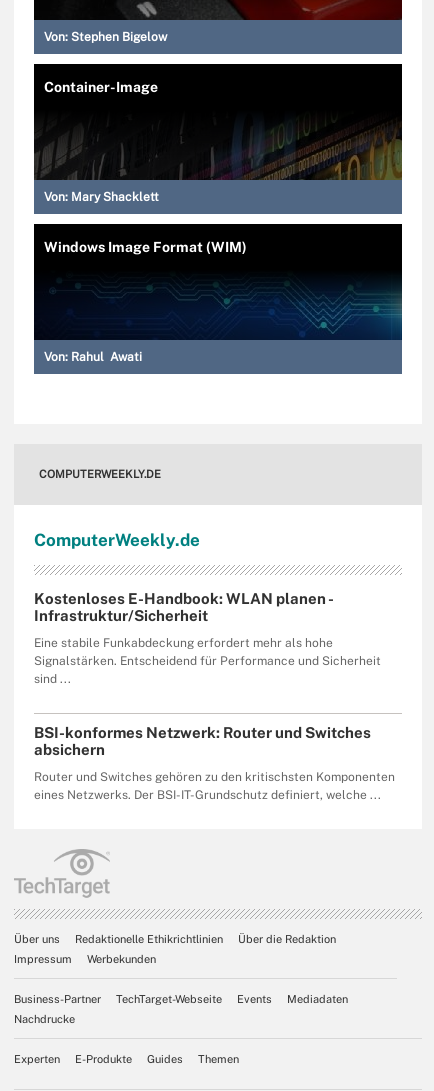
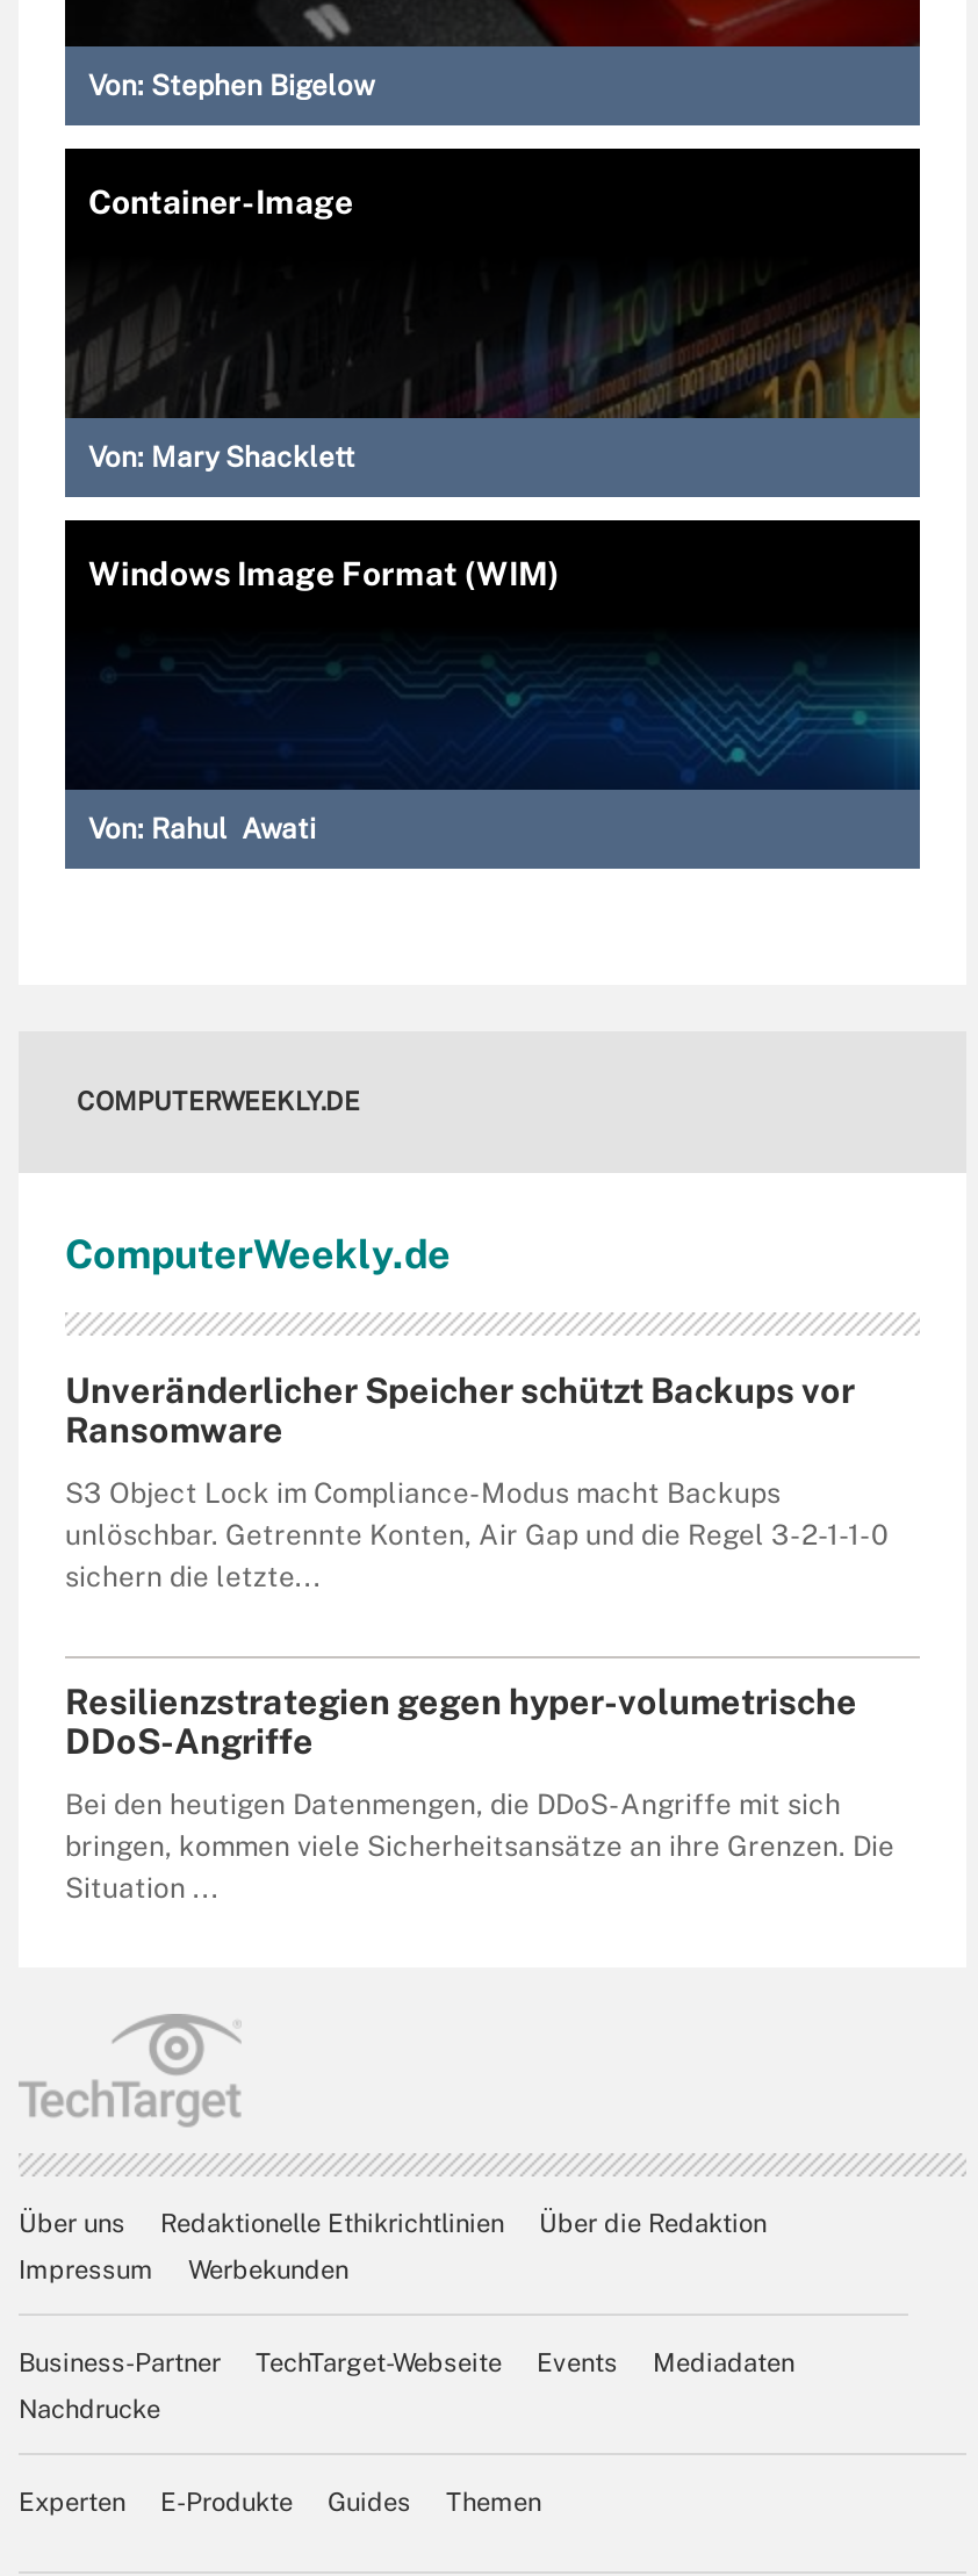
- Kostenloses E-Handbook: WLAN planen -
- Infrastruktur/Sicherheit
+ Unveränderlicher Speicher schützt Backups vor
+ Ransomware

- Eine stabile Funkabdeckung erfordert mehr als hohe
- Signalstärken. Entscheidend für Performance und Sicherheit
- sind ...
+ S3 Object Lock im Compliance-Modus macht Backups
+ unlöschbar. Getrennte Konten, Air Gap und die Regel 3-2-1-1-0
+ sichern die letzte...

- BSI-konformes Netzwerk: Router und Switches
- absichern
+ Resilienzstrategien gegen hyper-volumetrische
+ DDoS-Angriffe

- Router und Switches gehören zu den kritischsten Komponenten
- eines Netzwerks. Der BSI-IT-Grundschutz definiert, welche ...
+ Bei den heutigen Datenmengen, die DDoS-Angriffe mit sich
+ bringen, kommen viele Sicherheitsansätze an ihre Grenzen. Die
+ Situation ...
